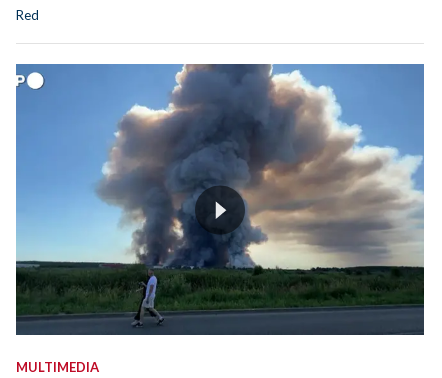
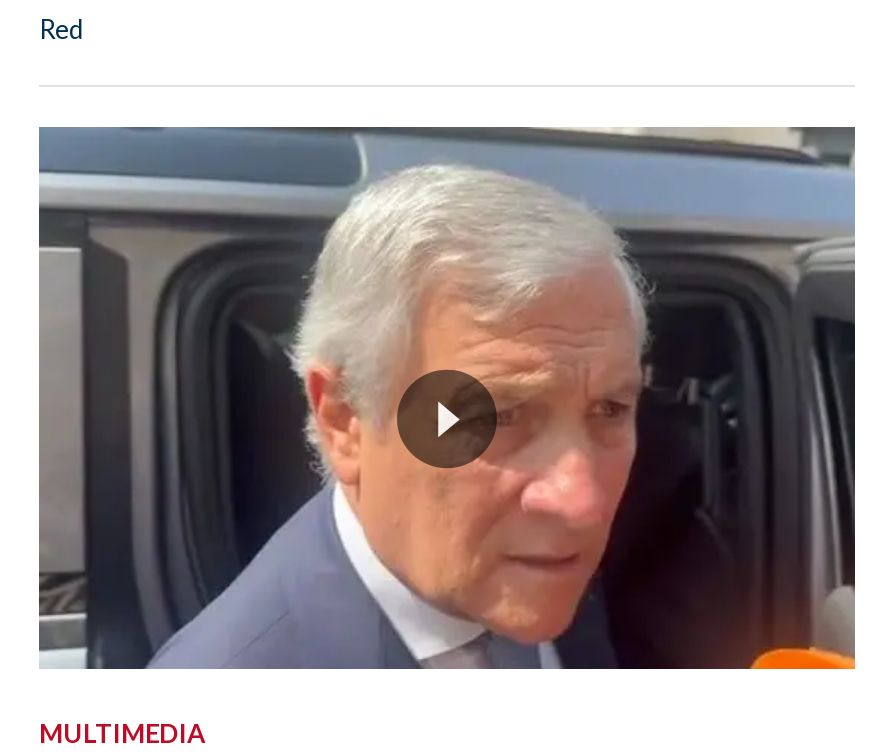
- [image]
+ [image]
